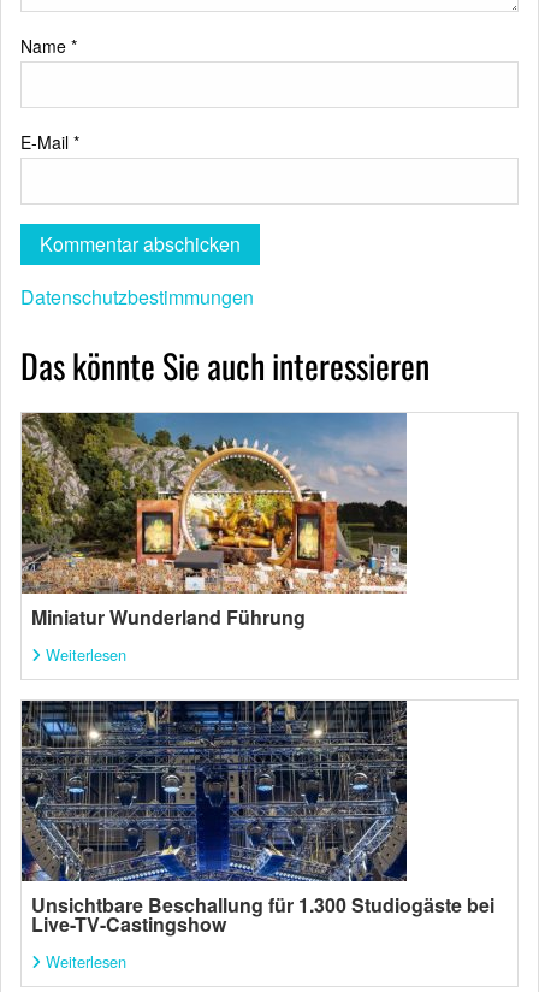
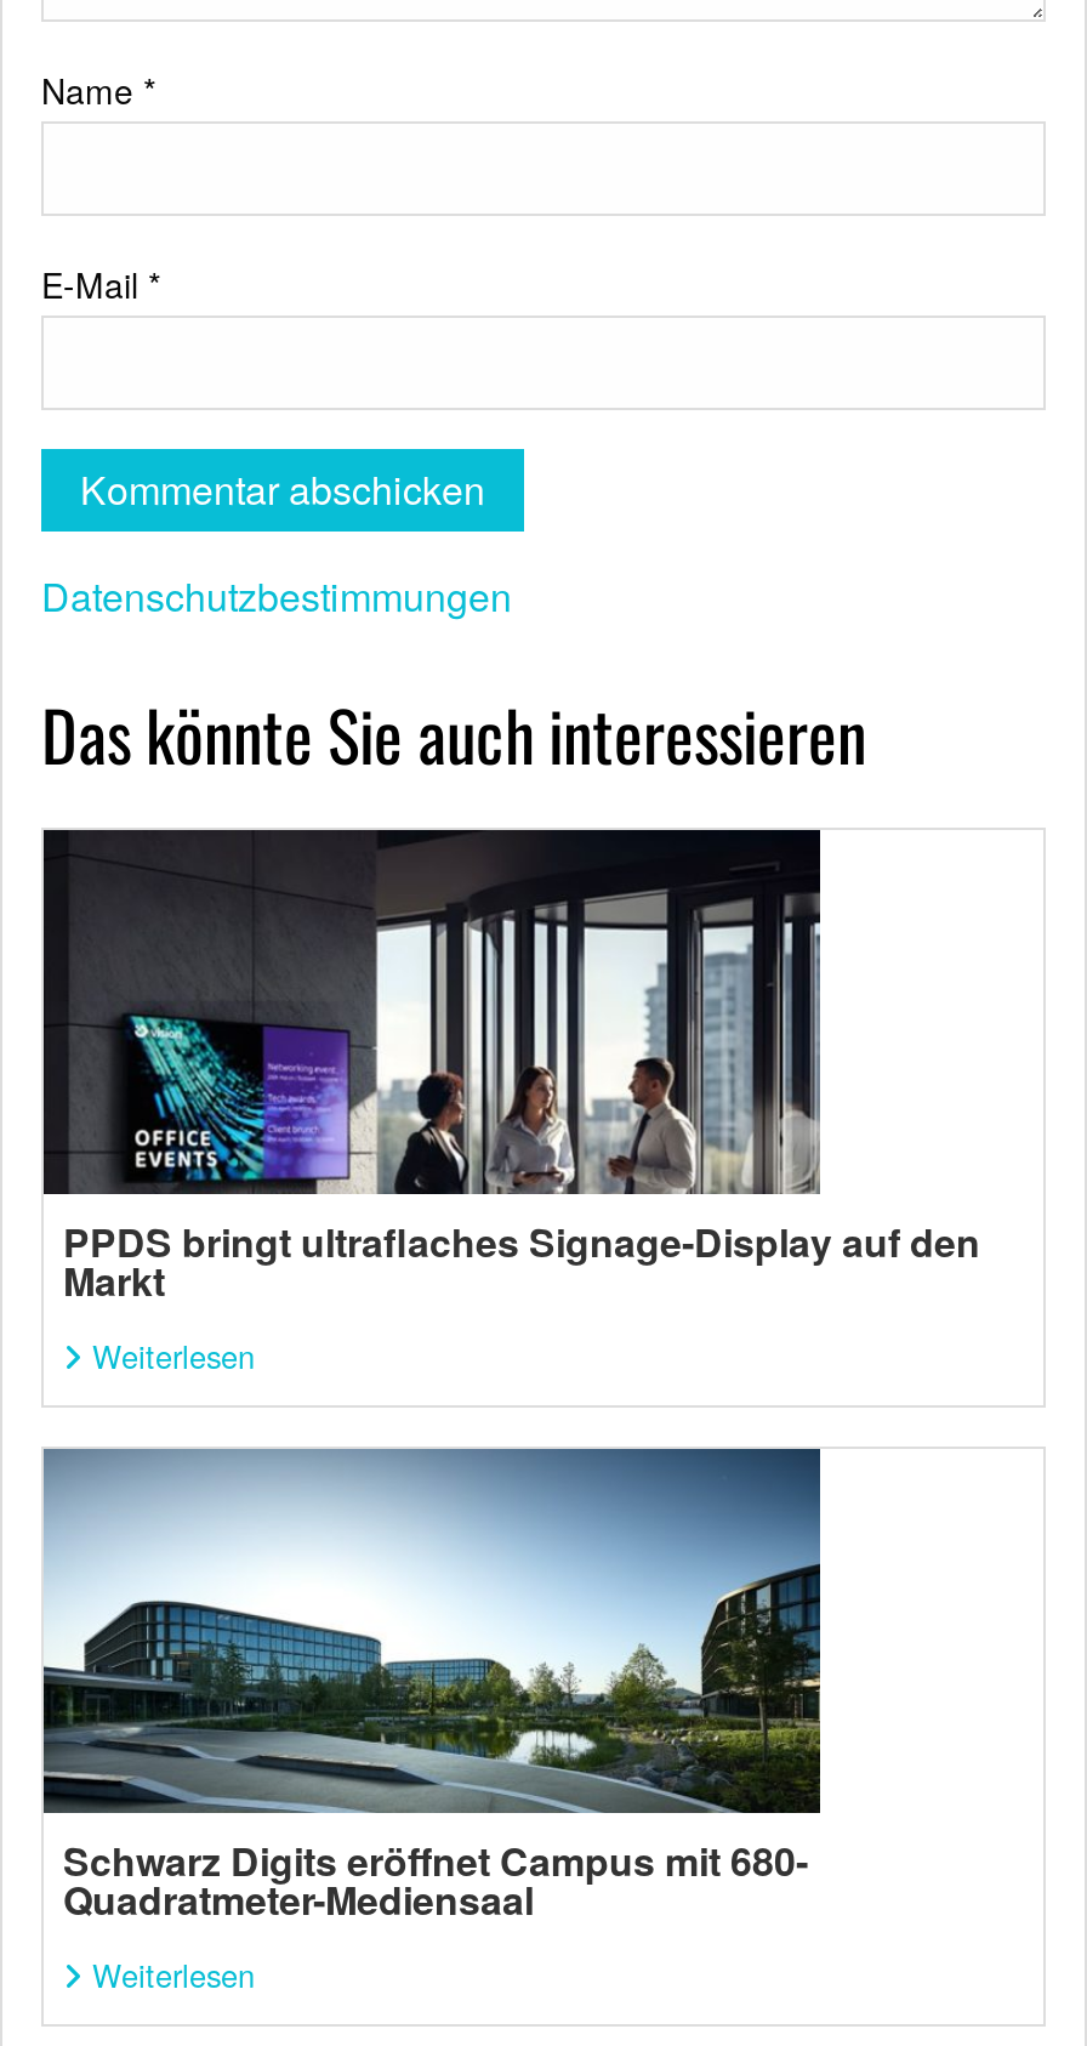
- [image]
- Miniatur Wunderland Führung
+ [image]
+ PPDS bringt ultraflaches Signage-Display auf den
+ Markt

- [image]
- Unsichtbare Beschallung für 1.300 Studiogäste bei
- Live-TV-Castingshow
+ [image]
+ Schwarz Digits eröffnet Campus mit 680-
+ Quadratmeter-Mediensaal
